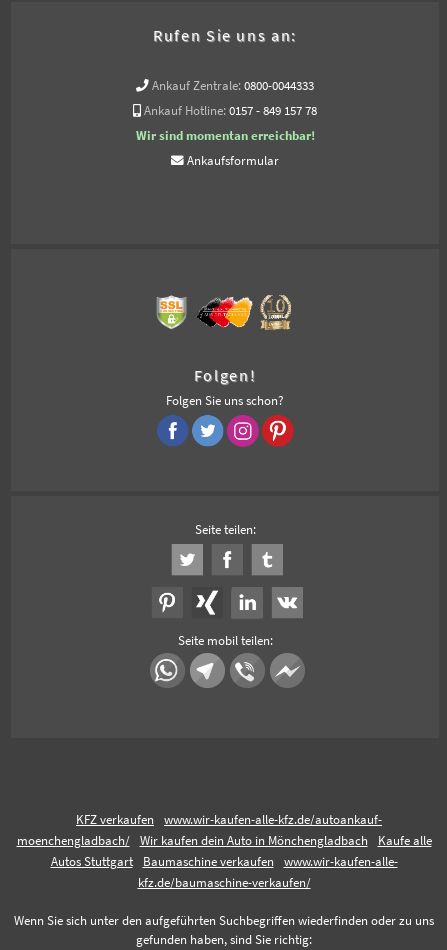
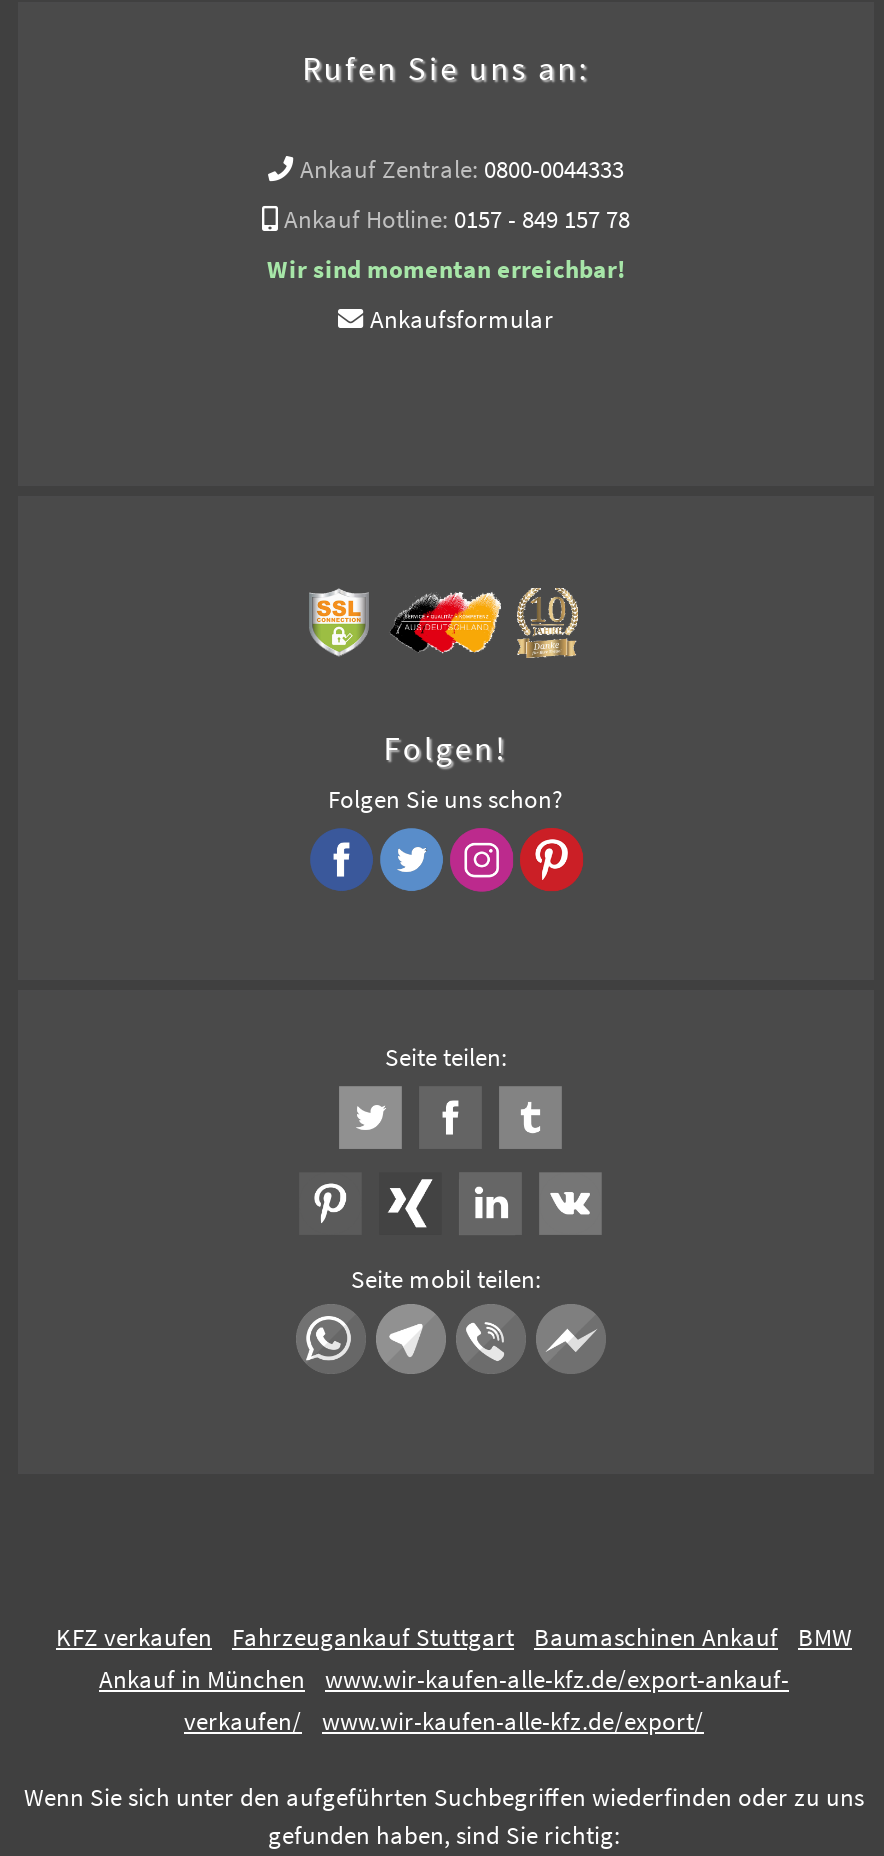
- www.wir-kaufen-alle-kfz.de/autoankauf-
- moenchengladbach/
- Wir kaufen dein Auto in Mönchengladbach
- Kaufe alle
- Autos Stuttgart
- Baumaschine verkaufen
- www.wir-kaufen-alle-
- kfz.de/baumaschine-verkaufen/
+ Fahrzeugankauf Stuttgart
+ Baumaschinen Ankauf
+ BMW
+ Ankauf in München
+ www.wir-kaufen-alle-kfz.de/export-ankauf-
+ verkaufen/
+ www.wir-kaufen-alle-kfz.de/export/
